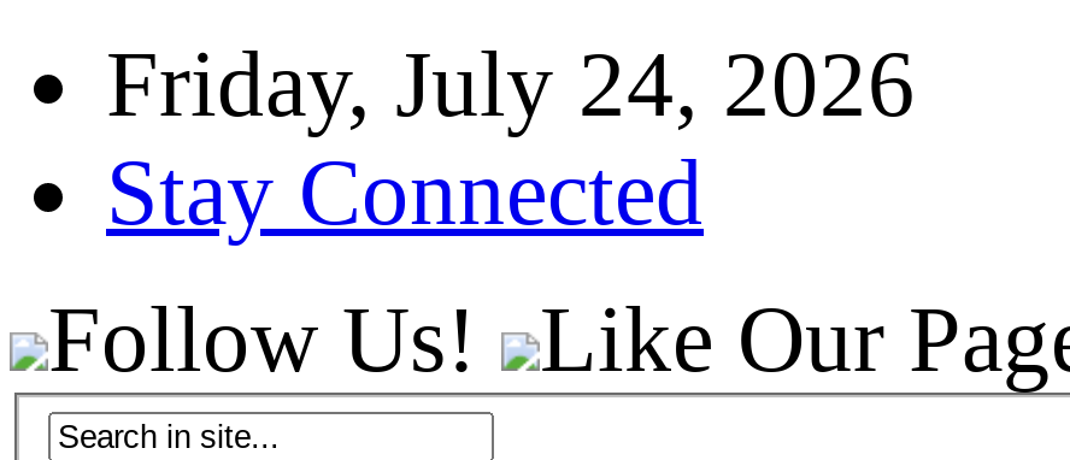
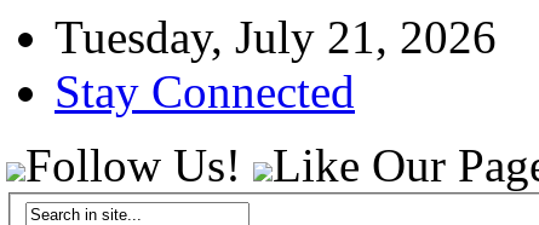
- Friday, July 24, 2026
+ Tuesday, July 21, 2026
